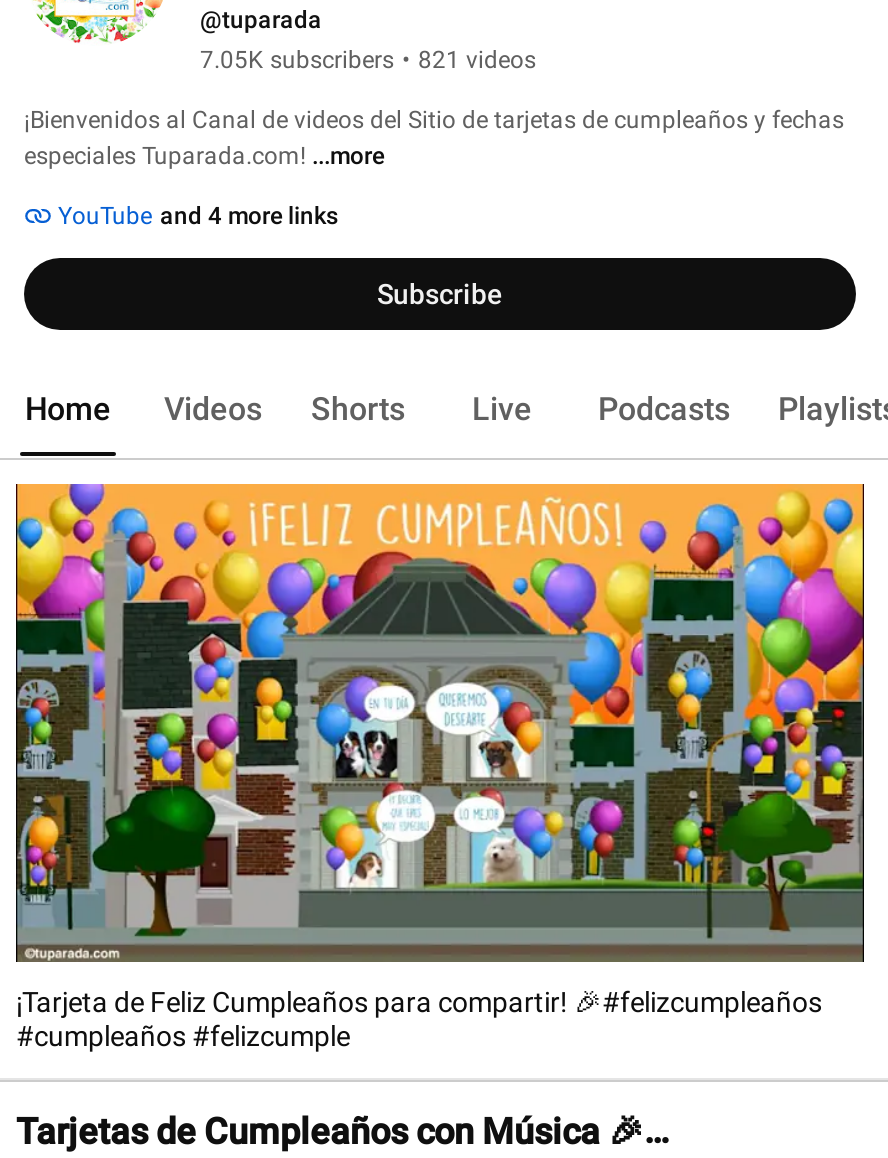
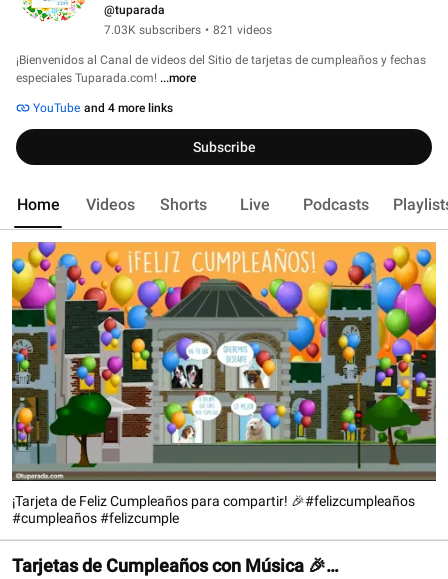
- 7.05K subscribers • 821 videos
+ 7.03K subscribers • 821 videos
